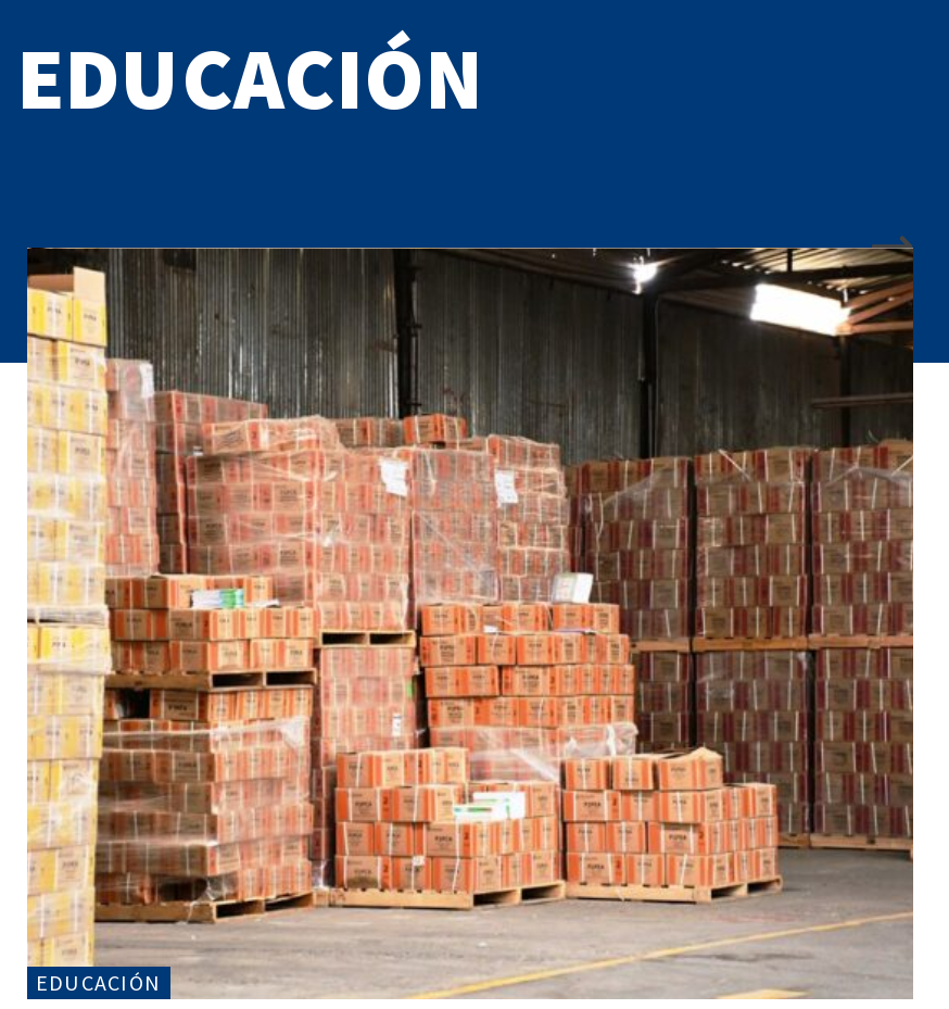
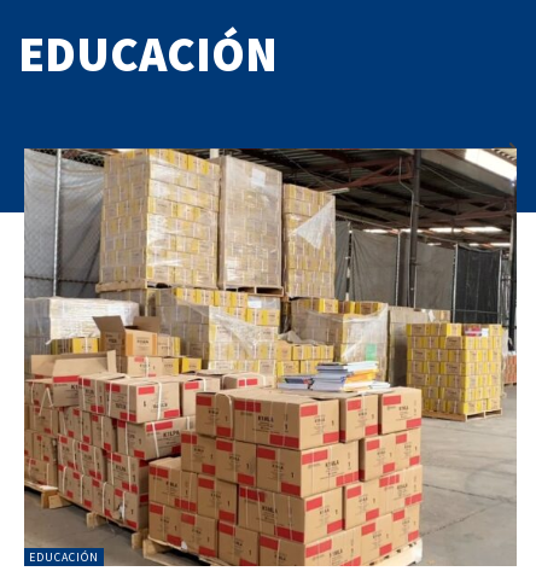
- [image]
+ [image]
